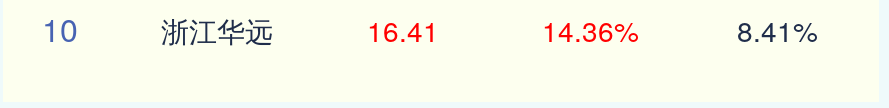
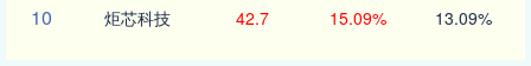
- 浙江华远
- 16.41
- 14.36%
- 8.41%
+ 炬芯科技
+ 42.7
+ 15.09%
+ 13.09%
